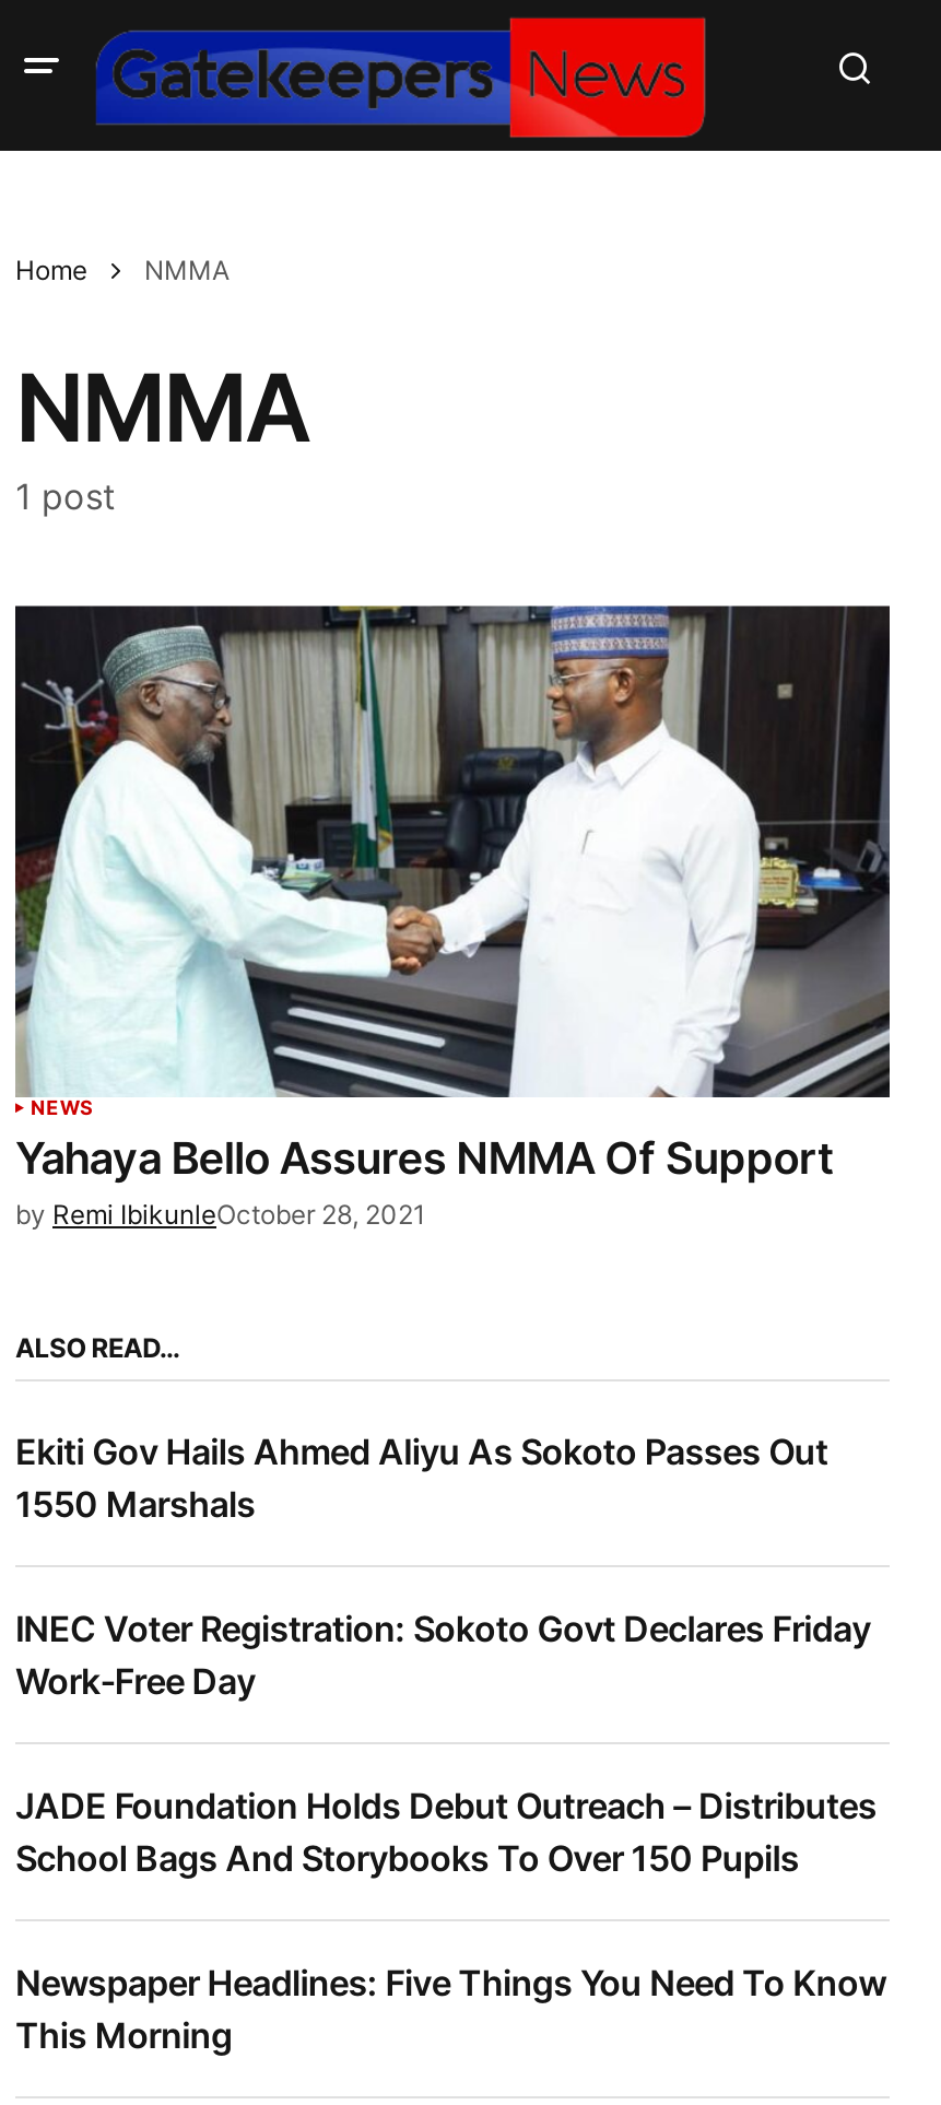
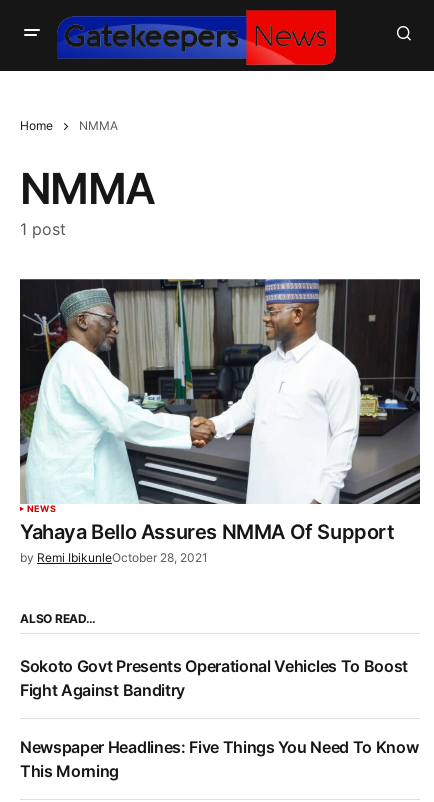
- Ekiti Gov Hails Ahmed Aliyu As Sokoto Passes Out
- 1550 Marshals
- INEC Voter Registration: Sokoto Govt Declares Friday
- Work-Free Day
- JADE Foundation Holds Debut Outreach – Distributes
- School Bags And Storybooks To Over 150 Pupils
+ Sokoto Govt Presents Operational Vehicles To Boost
+ Fight Against Banditry
